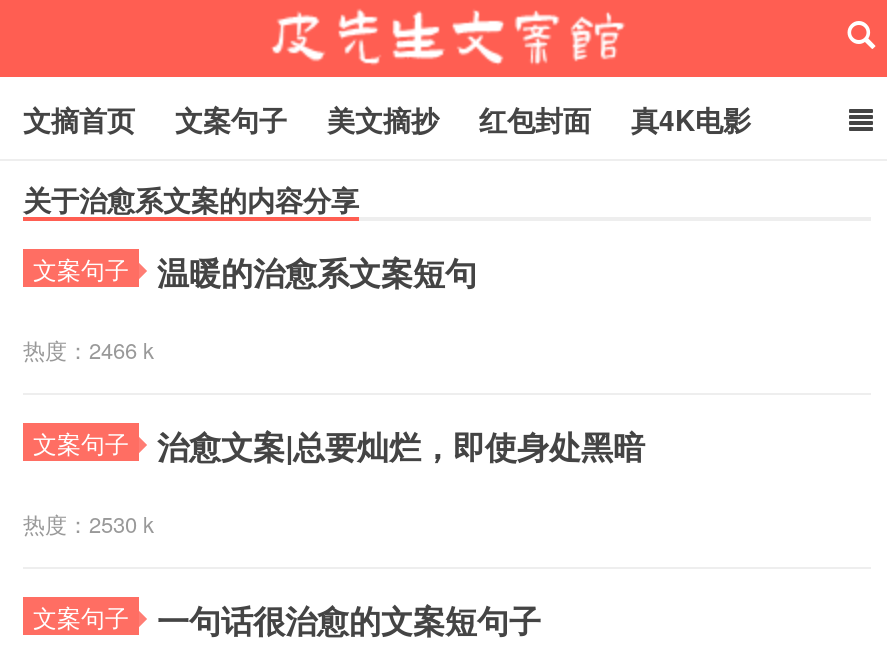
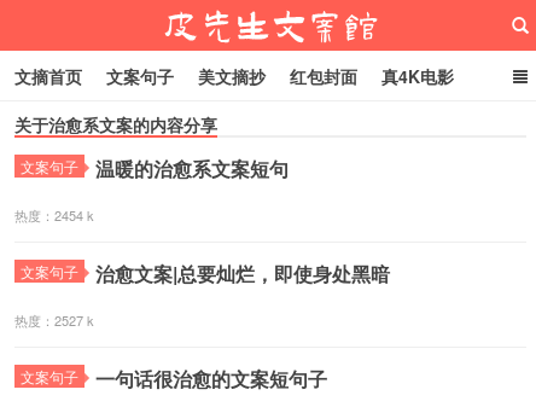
- 热度：2466 k
+ 热度：2454 k

- 热度：2530 k
+ 热度：2527 k
